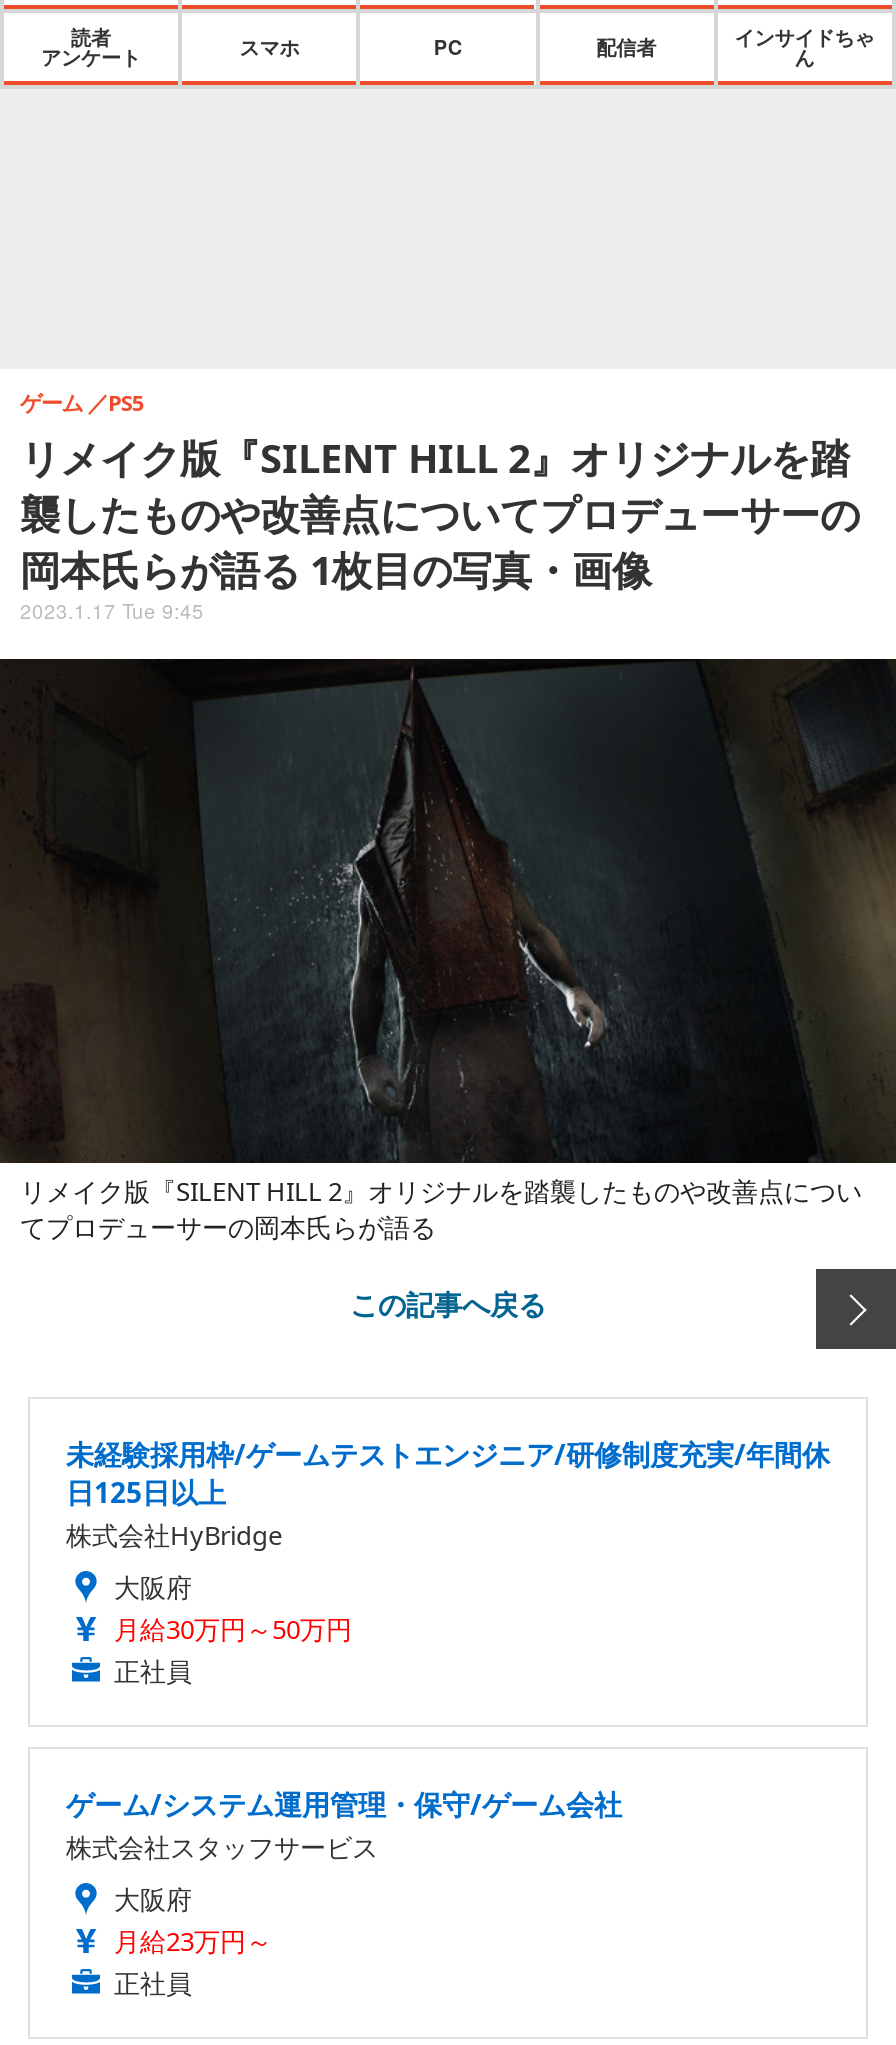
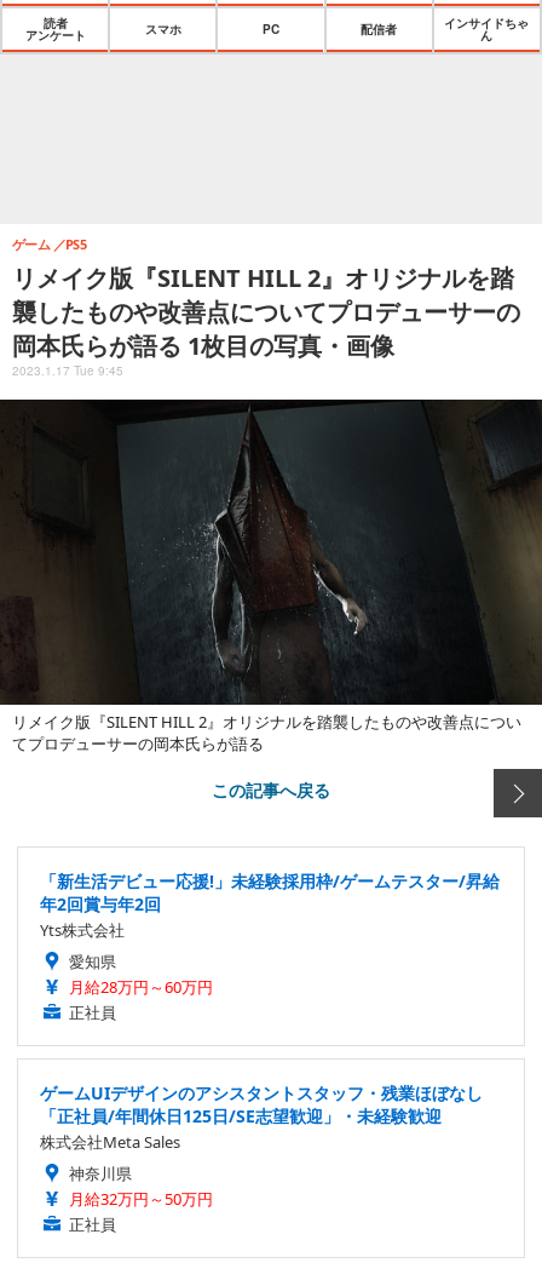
- 未経験採用枠/ゲームテストエンジニア/研修制度充実/年間休
- 日125日以上
- 株式会社HyBridge
- 大阪府
- 月給30万円～50万円
+ 「新生活デビュー応援!」未経験採用枠/ゲームテスター/昇給
+ 年2回賞与年2回
+ Yts株式会社
+ 愛知県
+ 月給28万円～60万円

- ゲーム/システム運用管理・保守/ゲーム会社
- 株式会社スタッフサービス
- 大阪府
- 月給23万円～
+ ゲームUIデザインのアシスタントスタッフ・残業ほぼなし
+ 「正社員/年間休日125日/SE志望歓迎」・未経験歓迎
+ 株式会社Meta Sales
+ 神奈川県
+ 月給32万円～50万円
